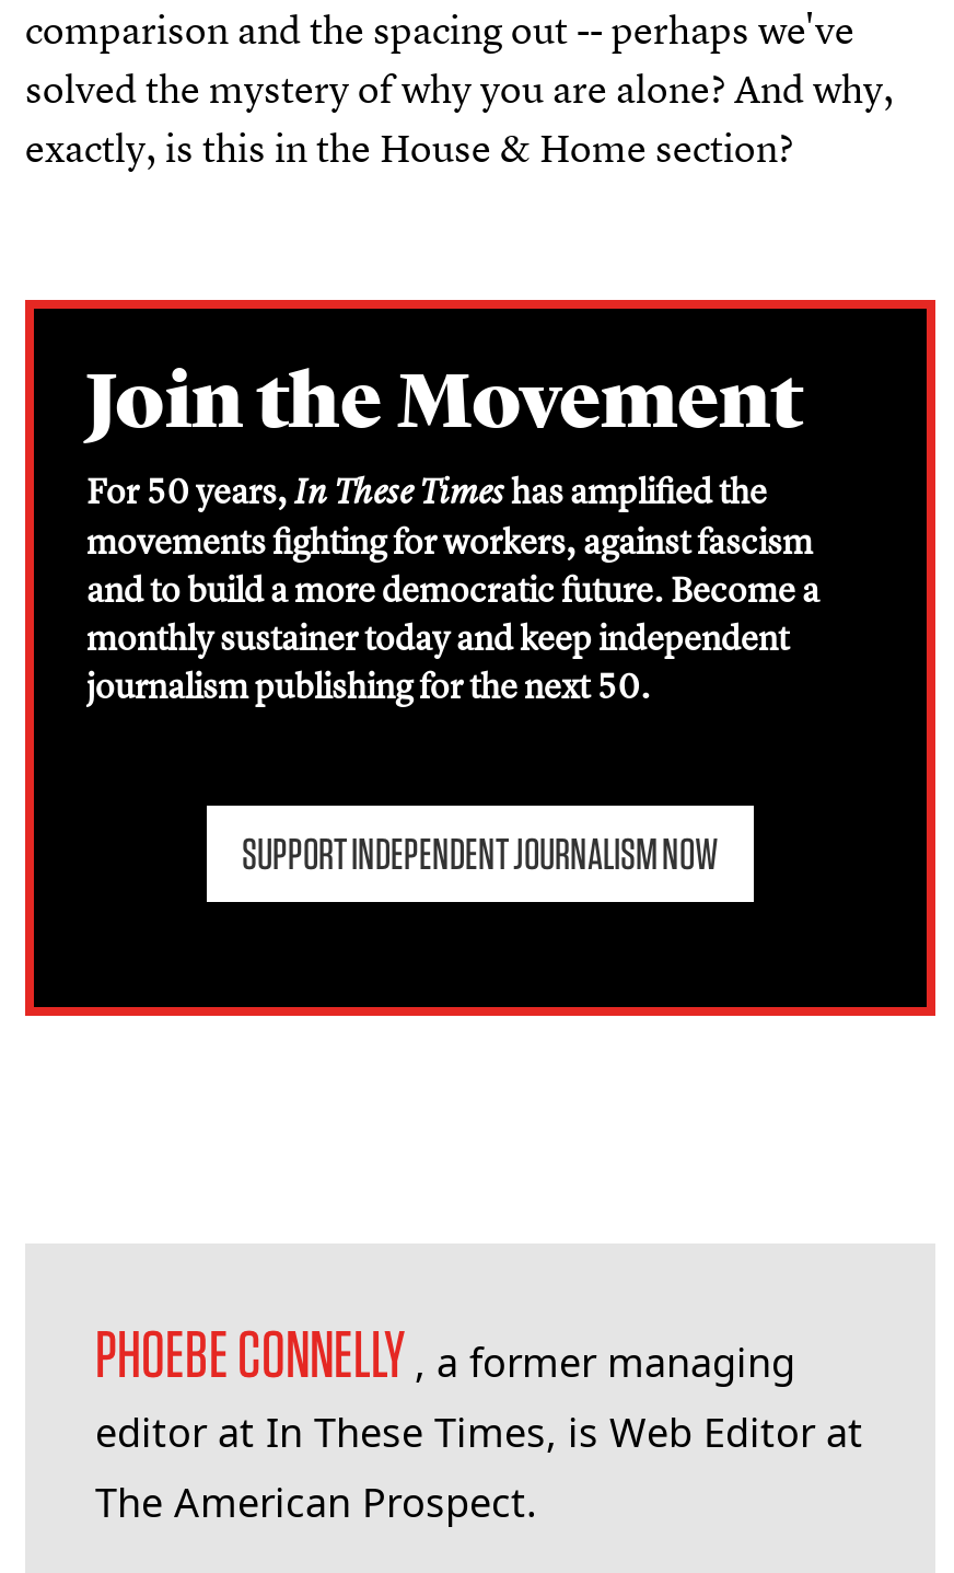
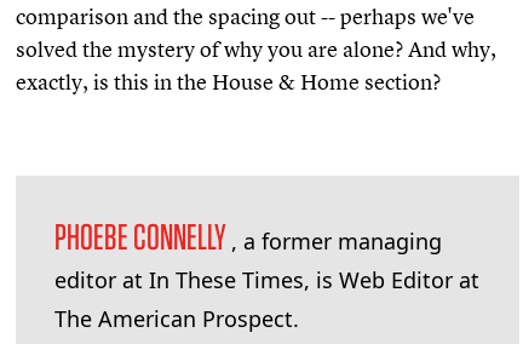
- [image]
- Join the Movement
- For 50 years,In These Timeshas amplified the
- movements fighting for workers, against fascism
- and to build a more democratic future. Become a
- monthly sustainer today and keep independent
- journalism publishing for the next 50.
- SUPPORT INDEPENDENT JOURNALISM NOW
